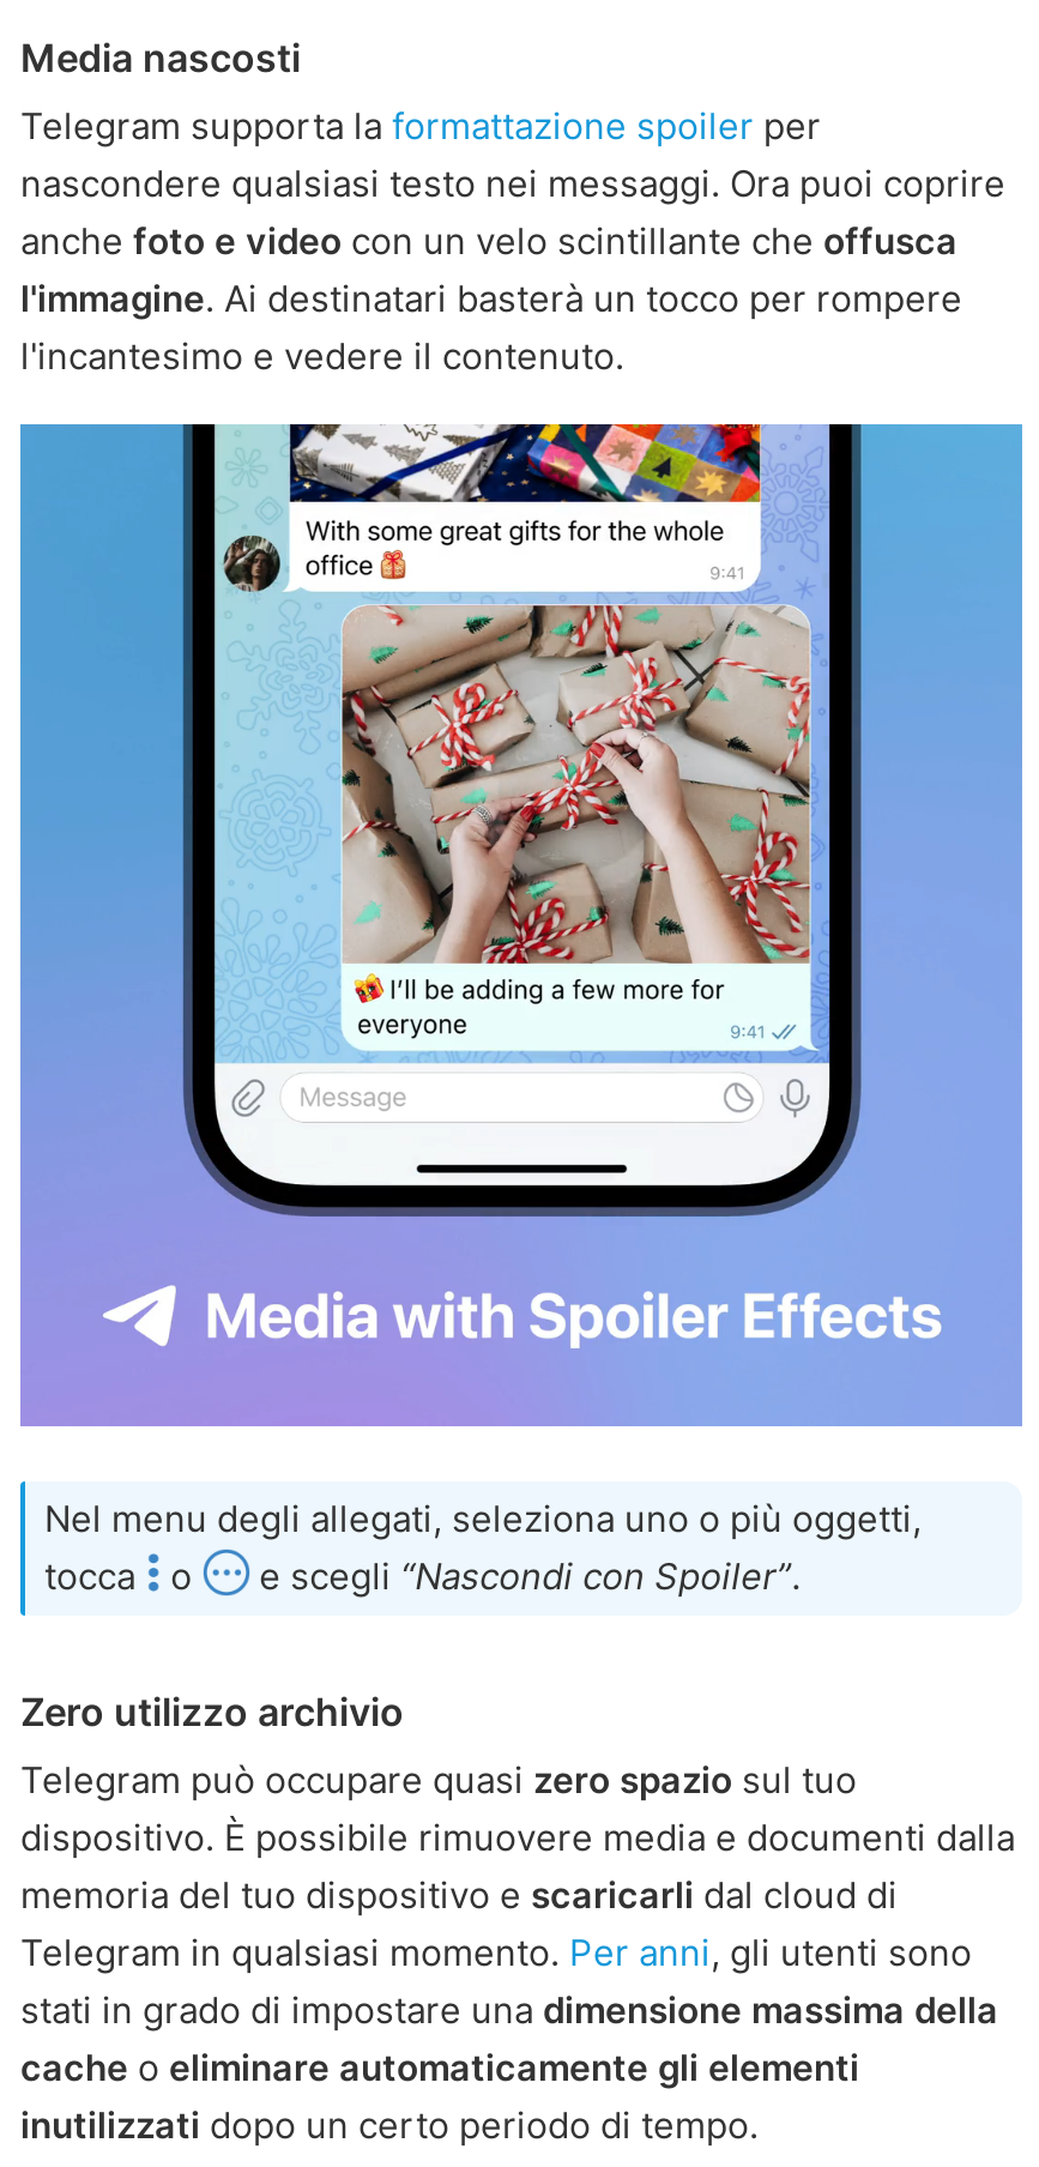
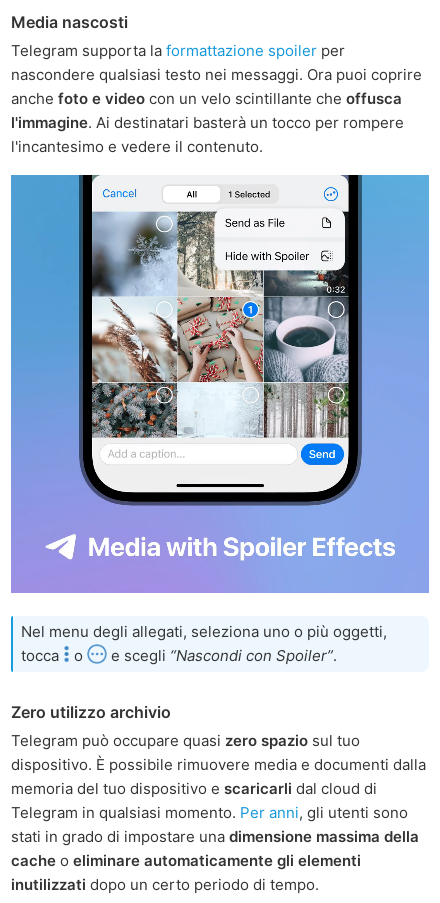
- [image]
+ [image]
